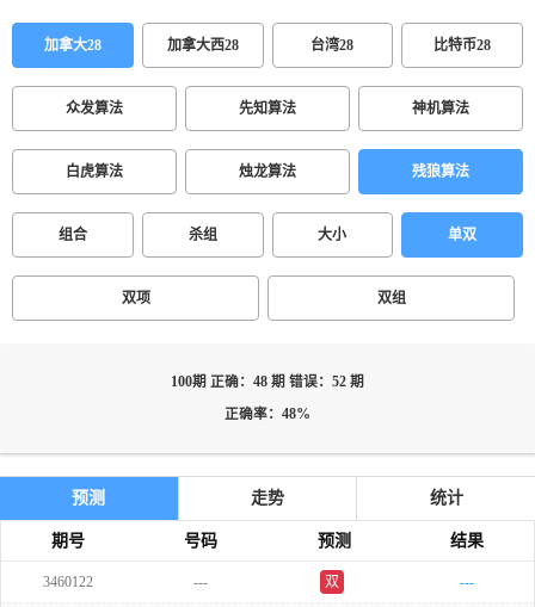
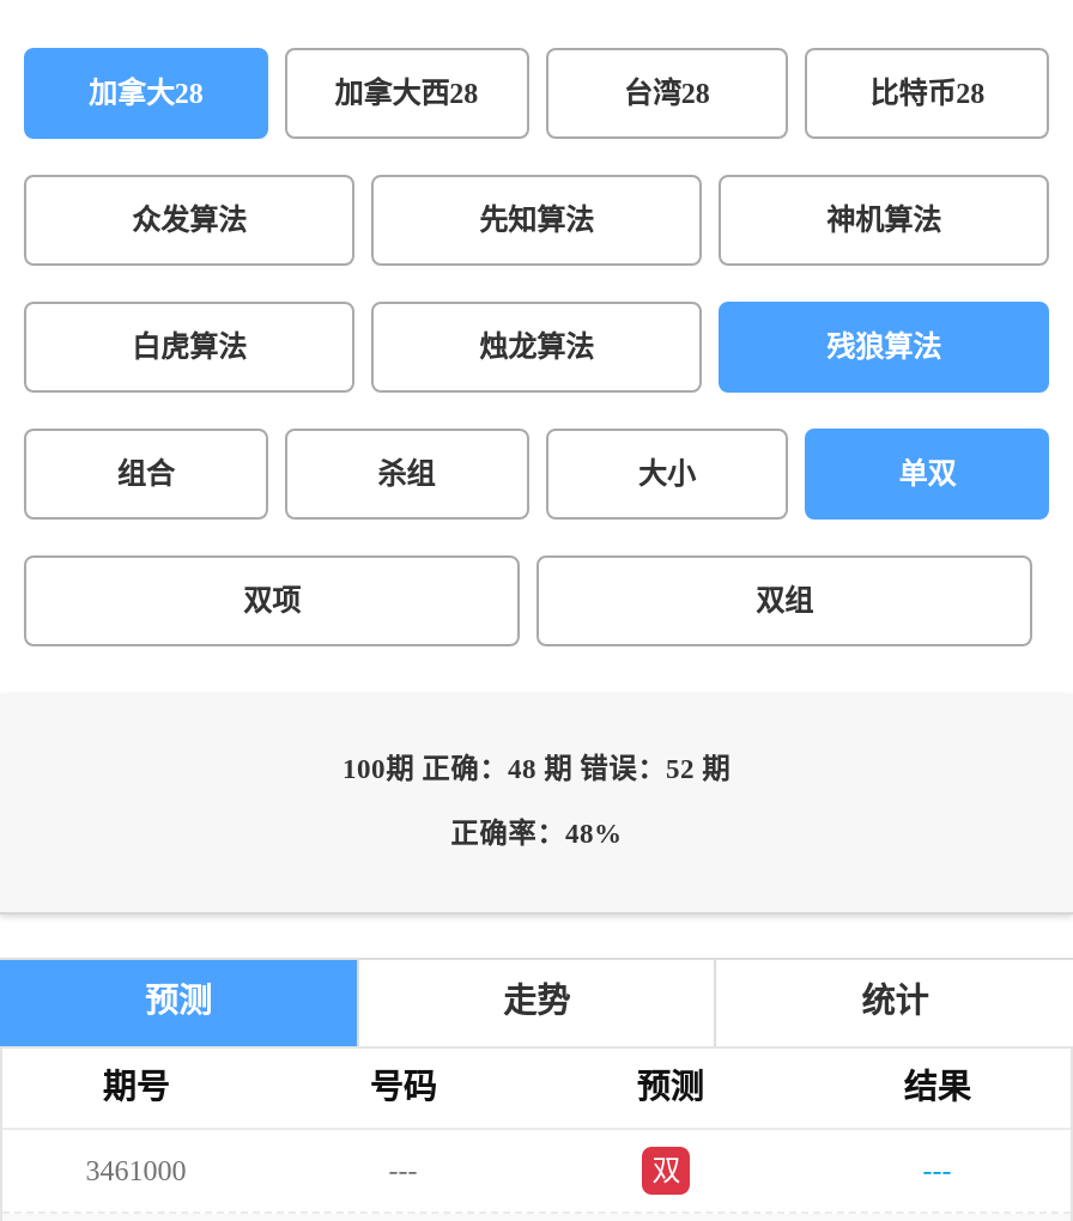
- 3460122
+ 3461000
